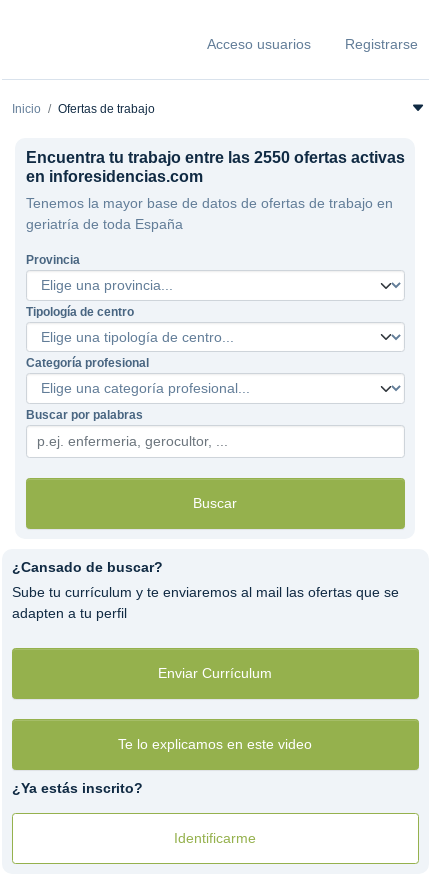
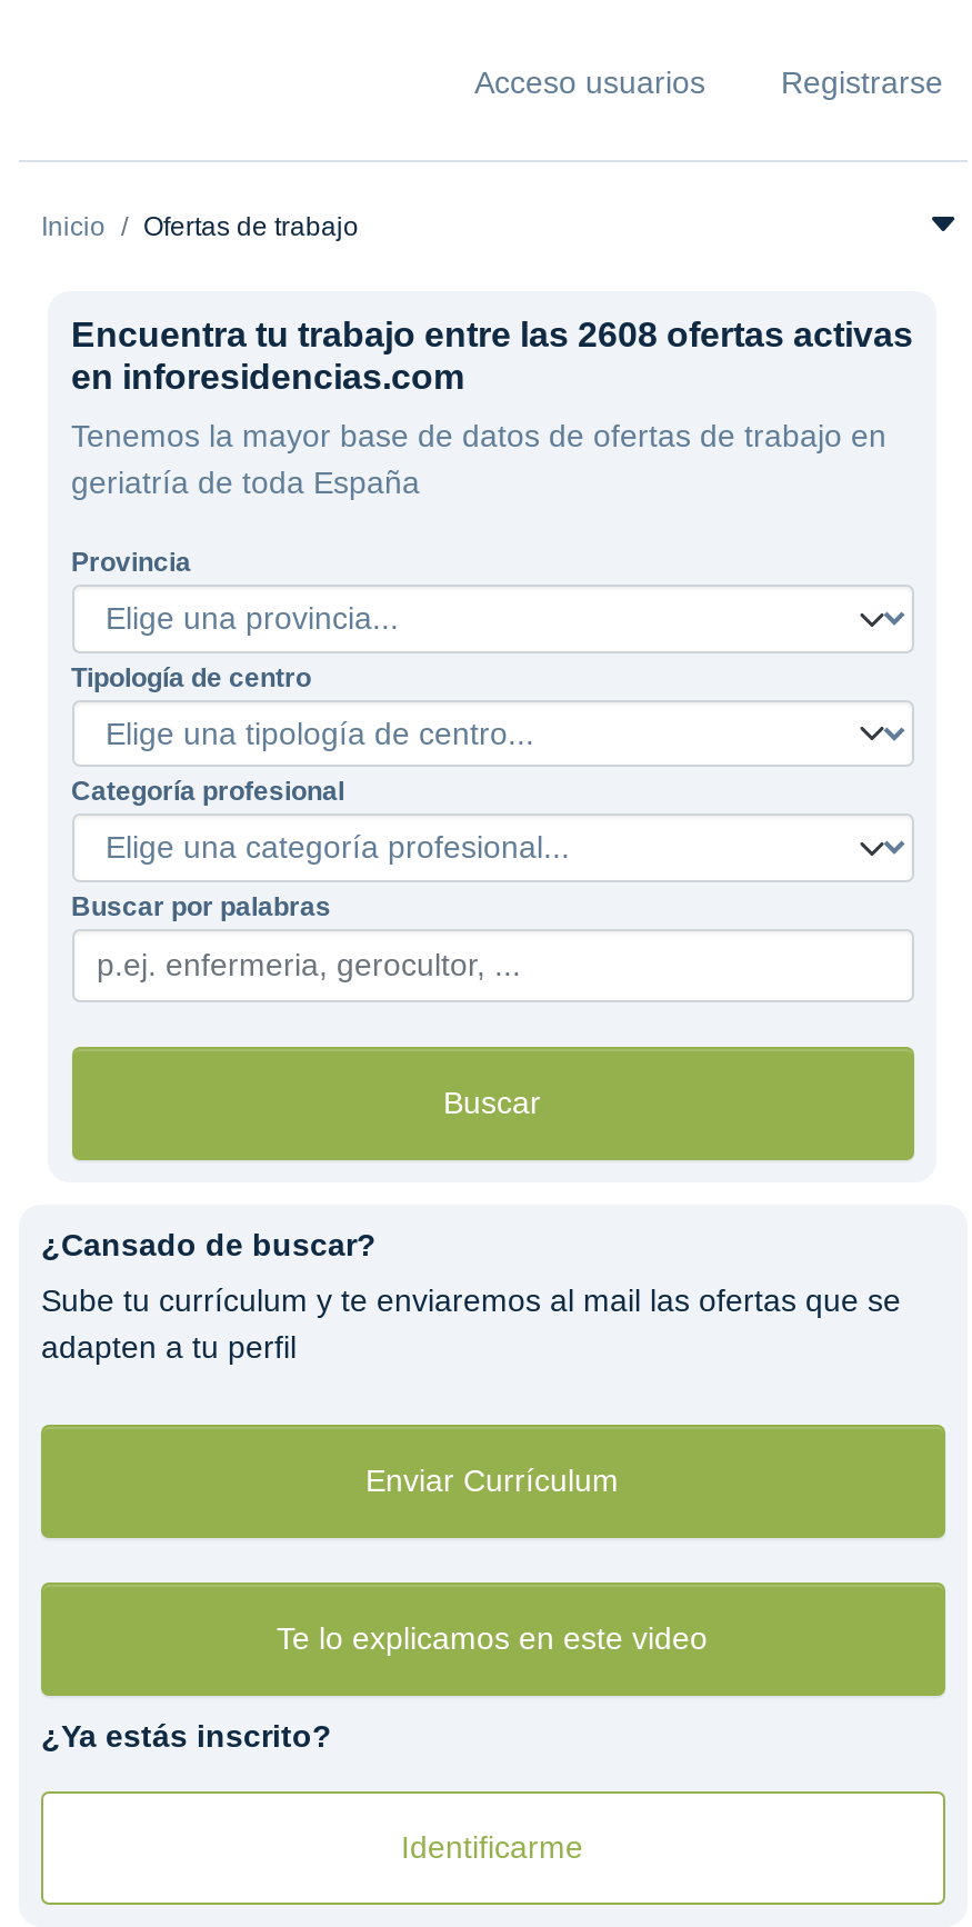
- Encuentra tu trabajo entre las 2550 ofertas activas
+ Encuentra tu trabajo entre las 2608 ofertas activas
